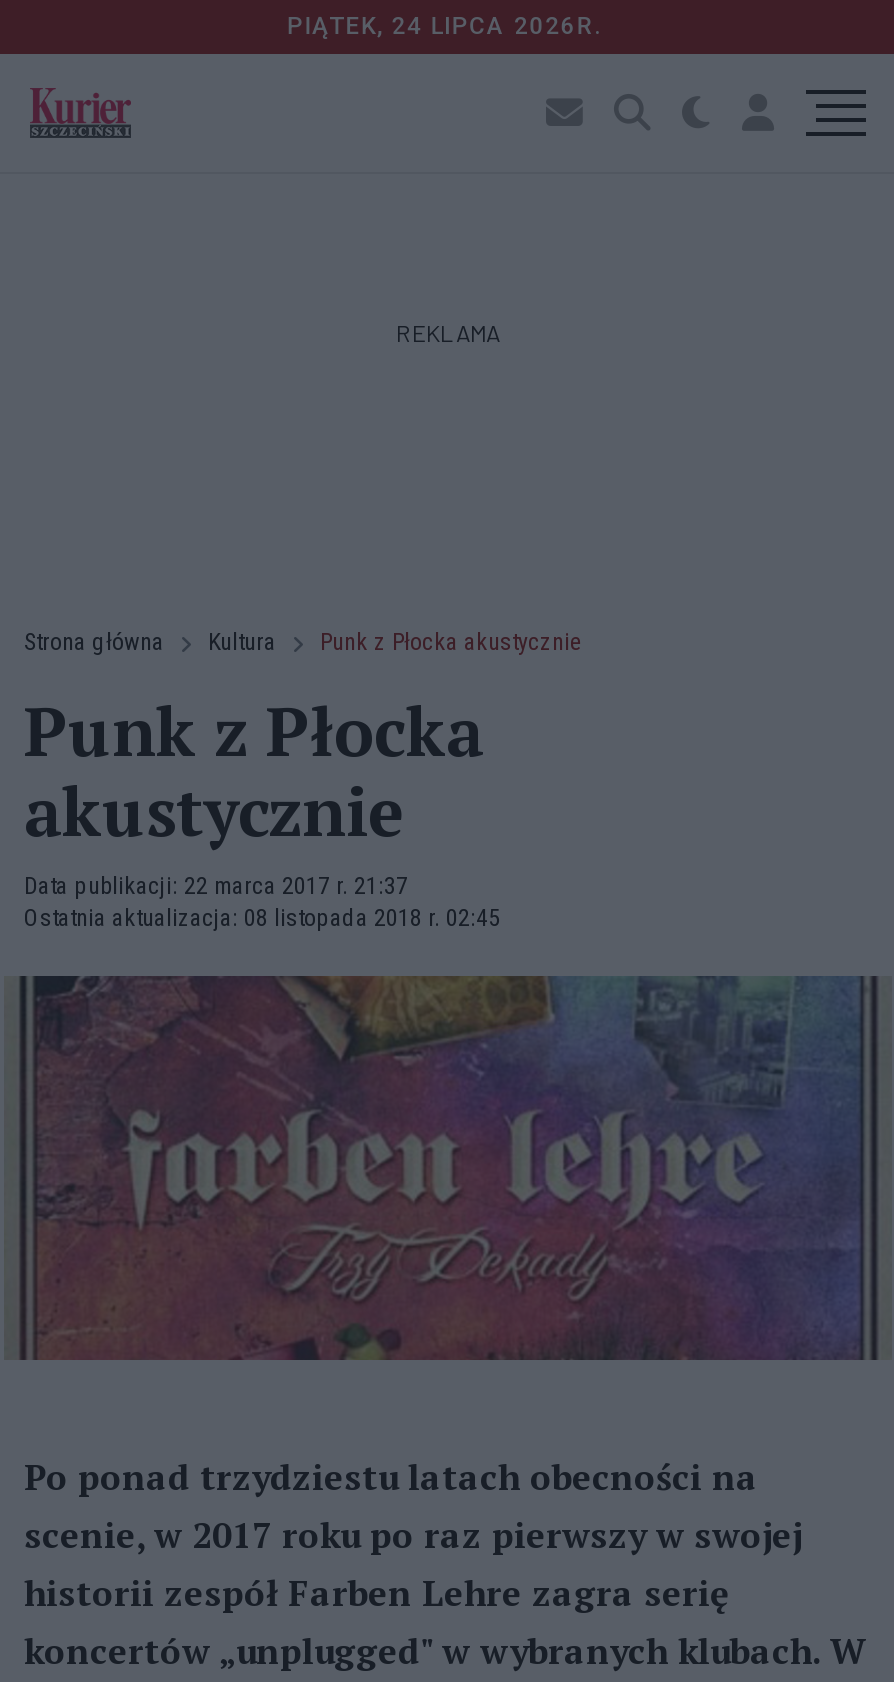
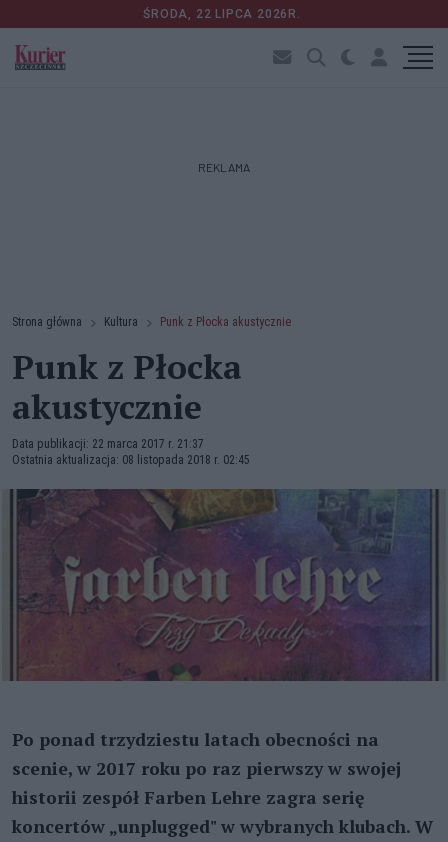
- PIĄTEK, 24 LIPCA 2026R.
+ ŚRODA, 22 LIPCA 2026R.
